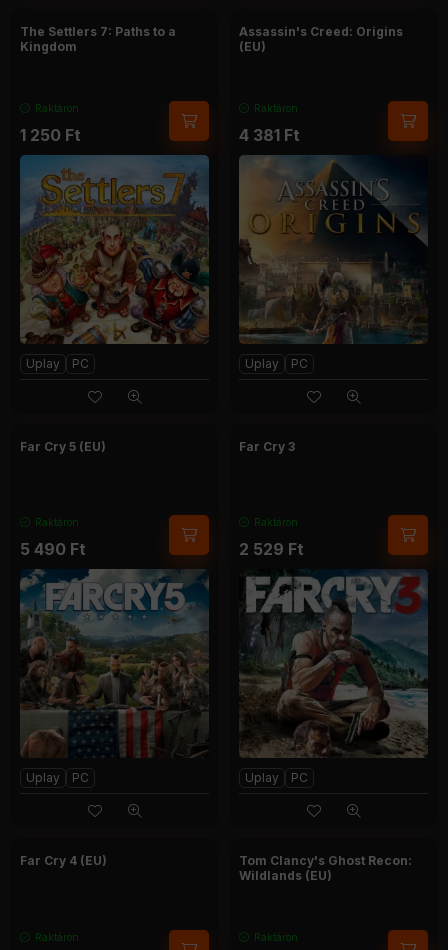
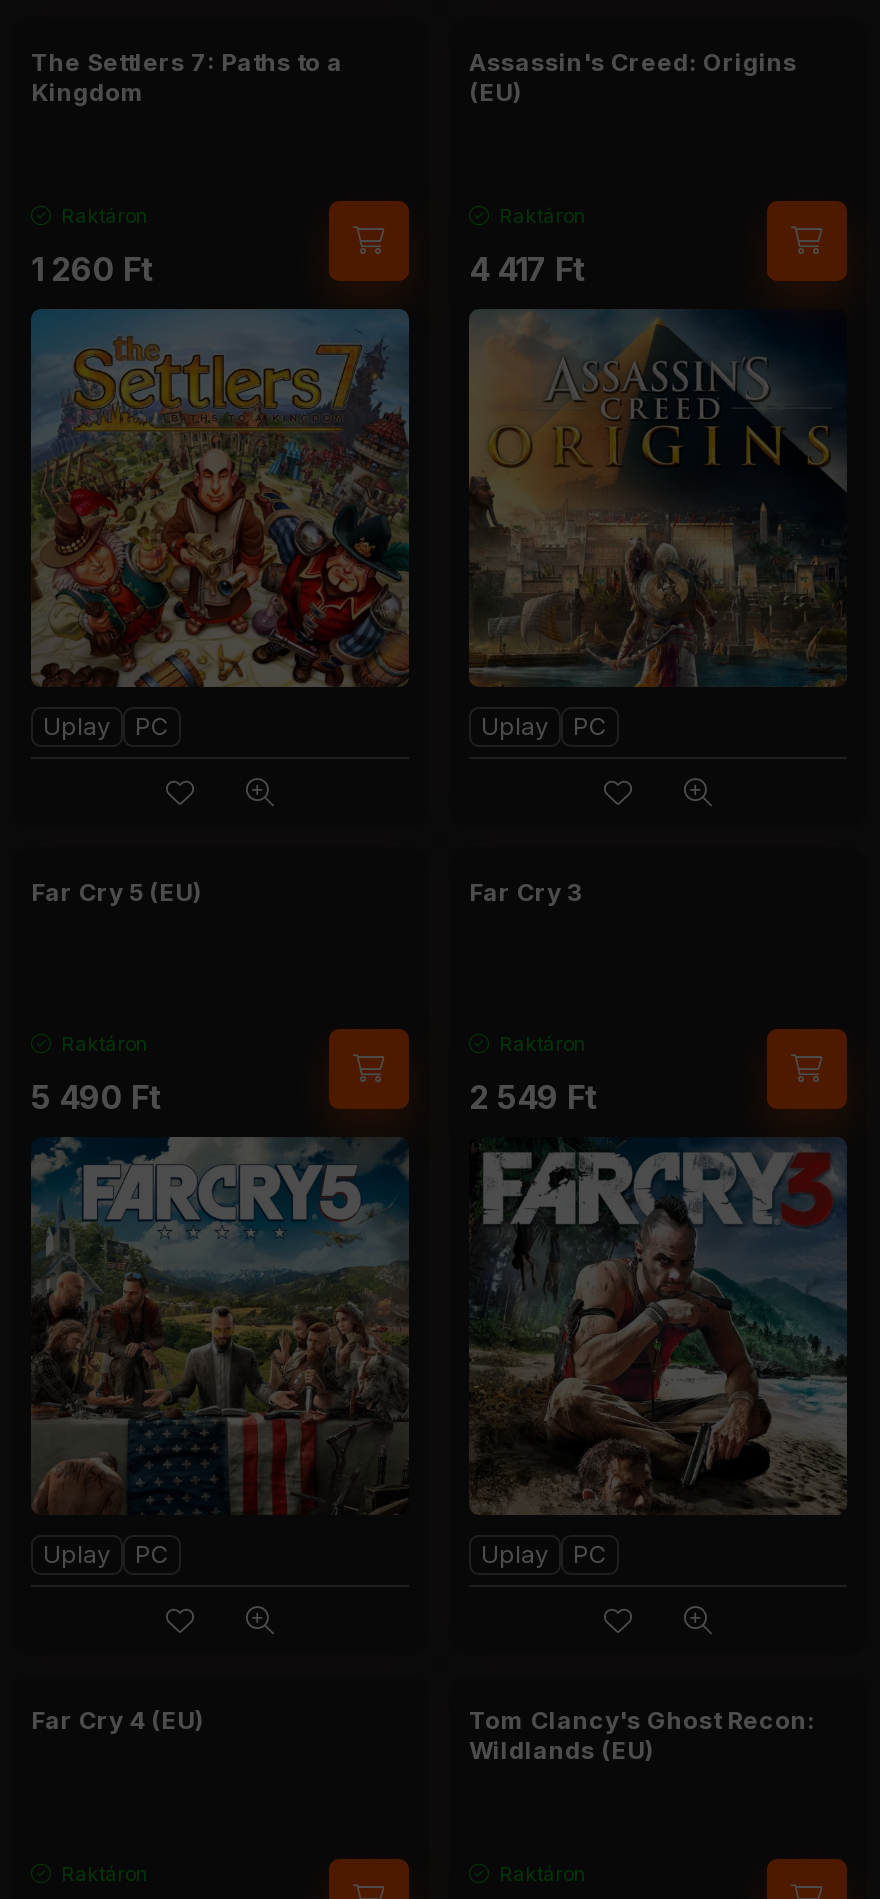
- 1 250 Ft
+ 1 260 Ft

- 4 381 Ft
+ 4 417 Ft

- 2 529 Ft
+ 2 549 Ft
